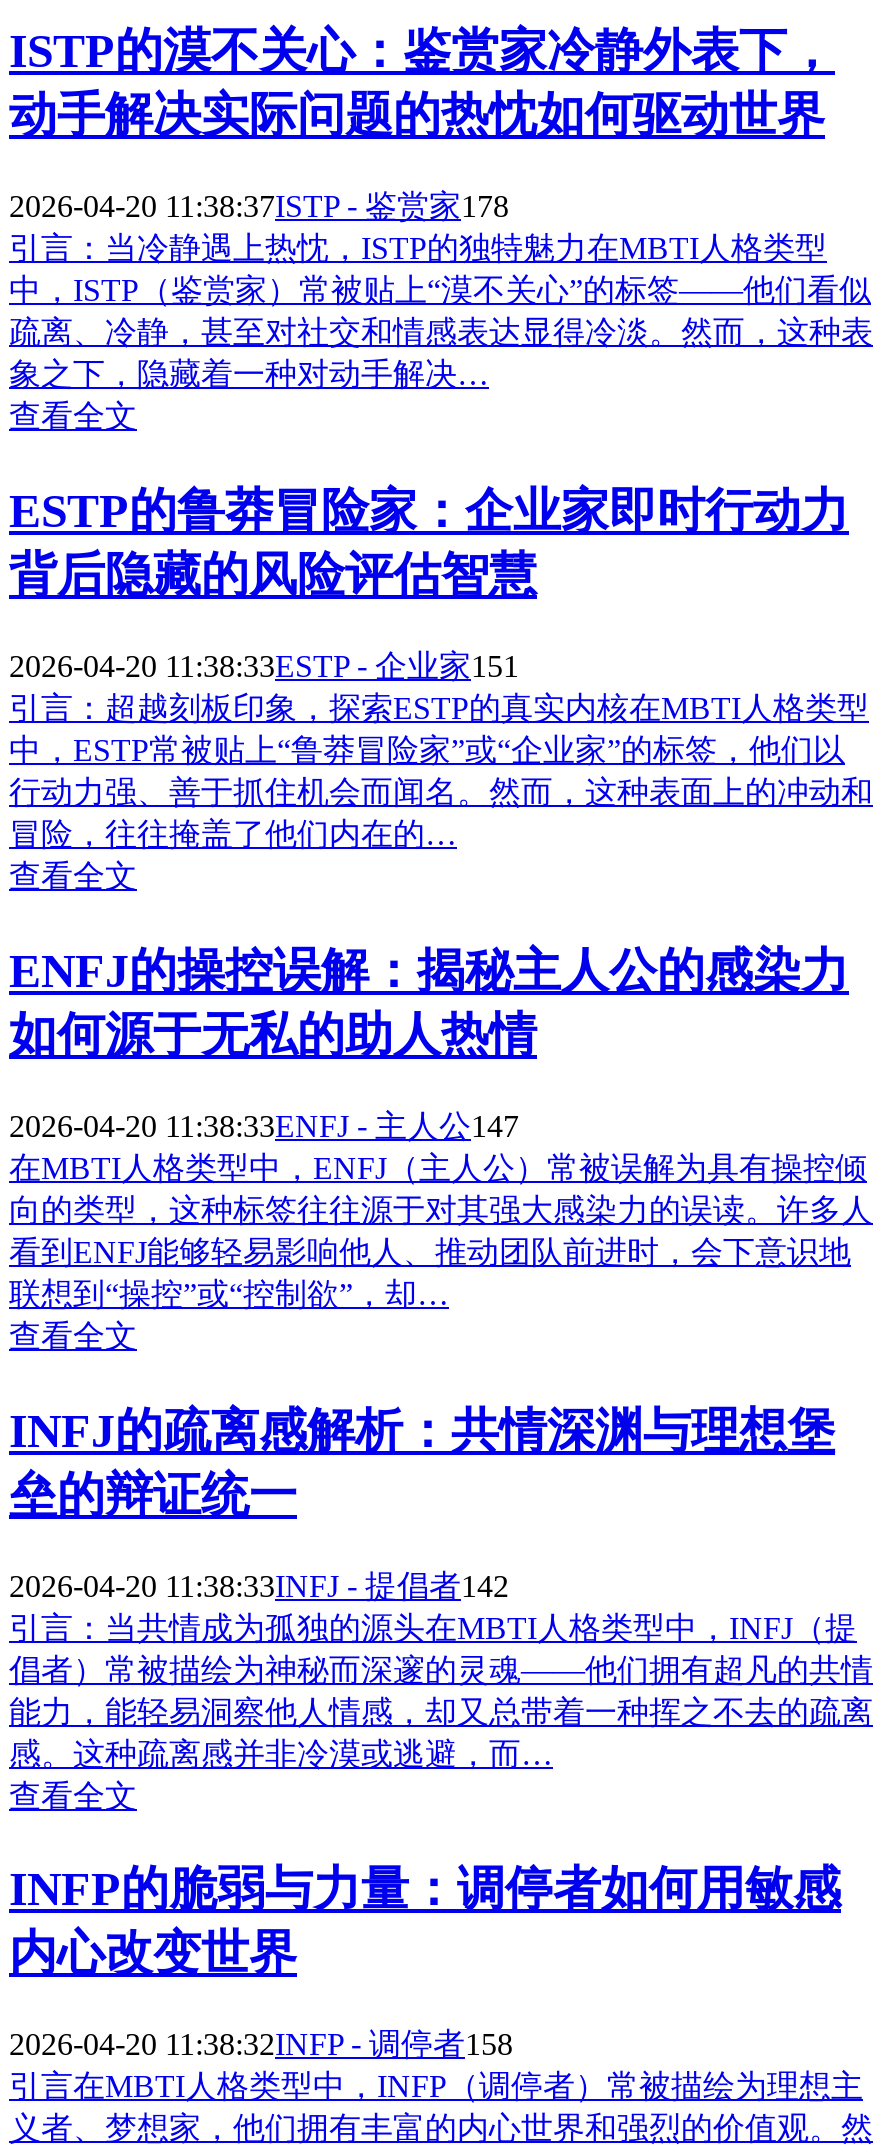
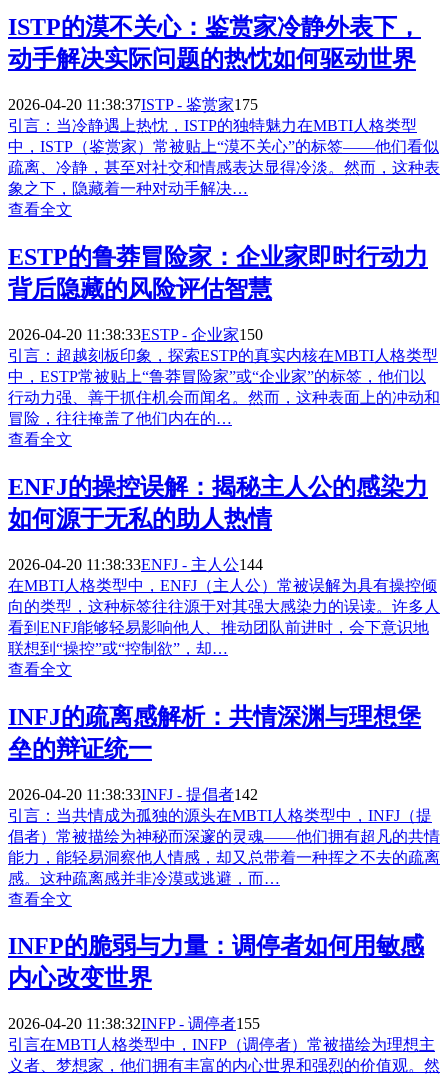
- 2026-04-20 11:38:37ISTP - 鉴赏家178
+ 2026-04-20 11:38:37ISTP - 鉴赏家175

- 2026-04-20 11:38:33ESTP - 企业家151
+ 2026-04-20 11:38:33ESTP - 企业家150

- 2026-04-20 11:38:33ENFJ - 主人公147
+ 2026-04-20 11:38:33ENFJ - 主人公144

- 2026-04-20 11:38:32INFP - 调停者158
+ 2026-04-20 11:38:32INFP - 调停者155
